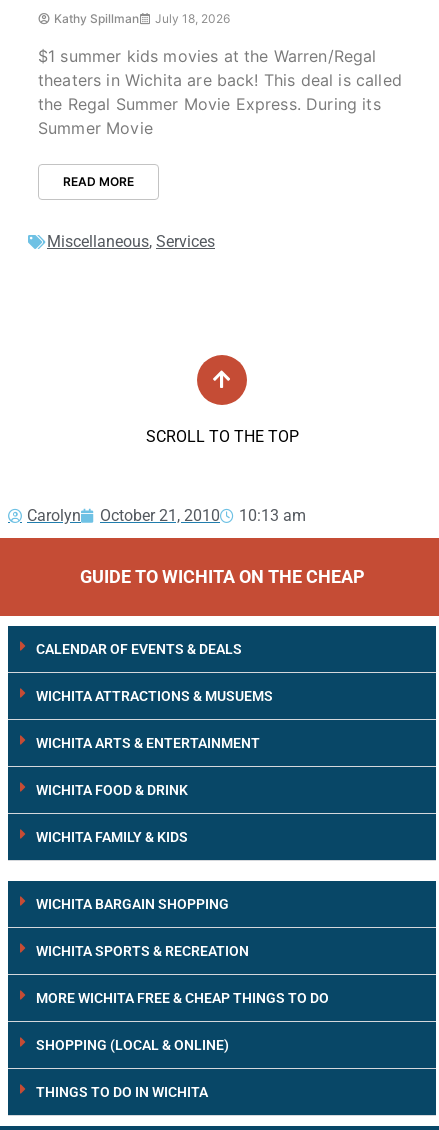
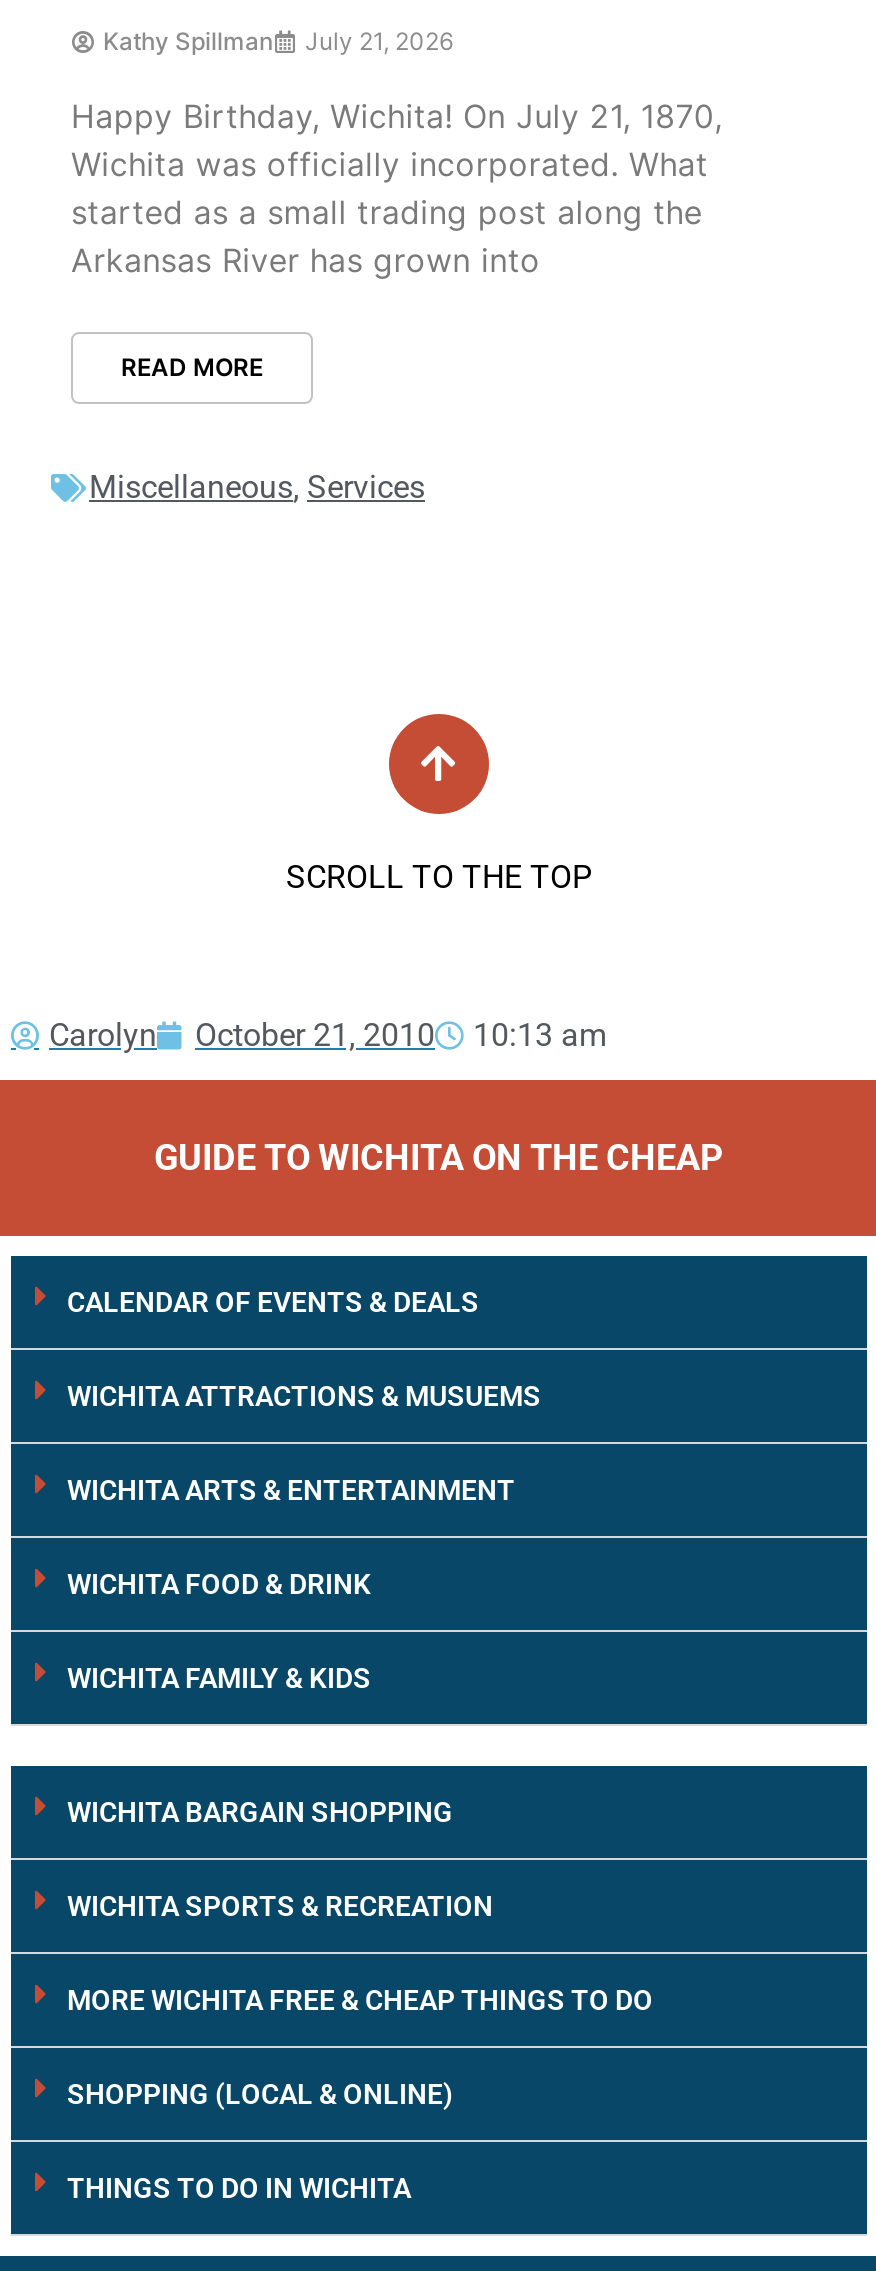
- Kathy Spillman July 18, 2026
+ Kathy Spillman July 21, 2026

- $1 summer kids movies at the Warren/Regal
- theaters in Wichita are back! This deal is called
- the Regal Summer Movie Express. During its
- Summer Movie
+ Happy Birthday, Wichita! On July 21, 1870,
+ Wichita was officially incorporated. What
+ started as a small trading post along the
+ Arkansas River has grown into
